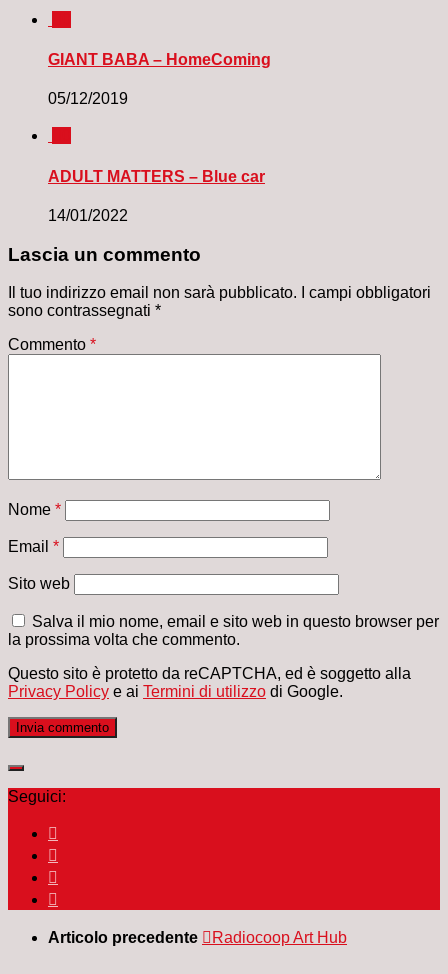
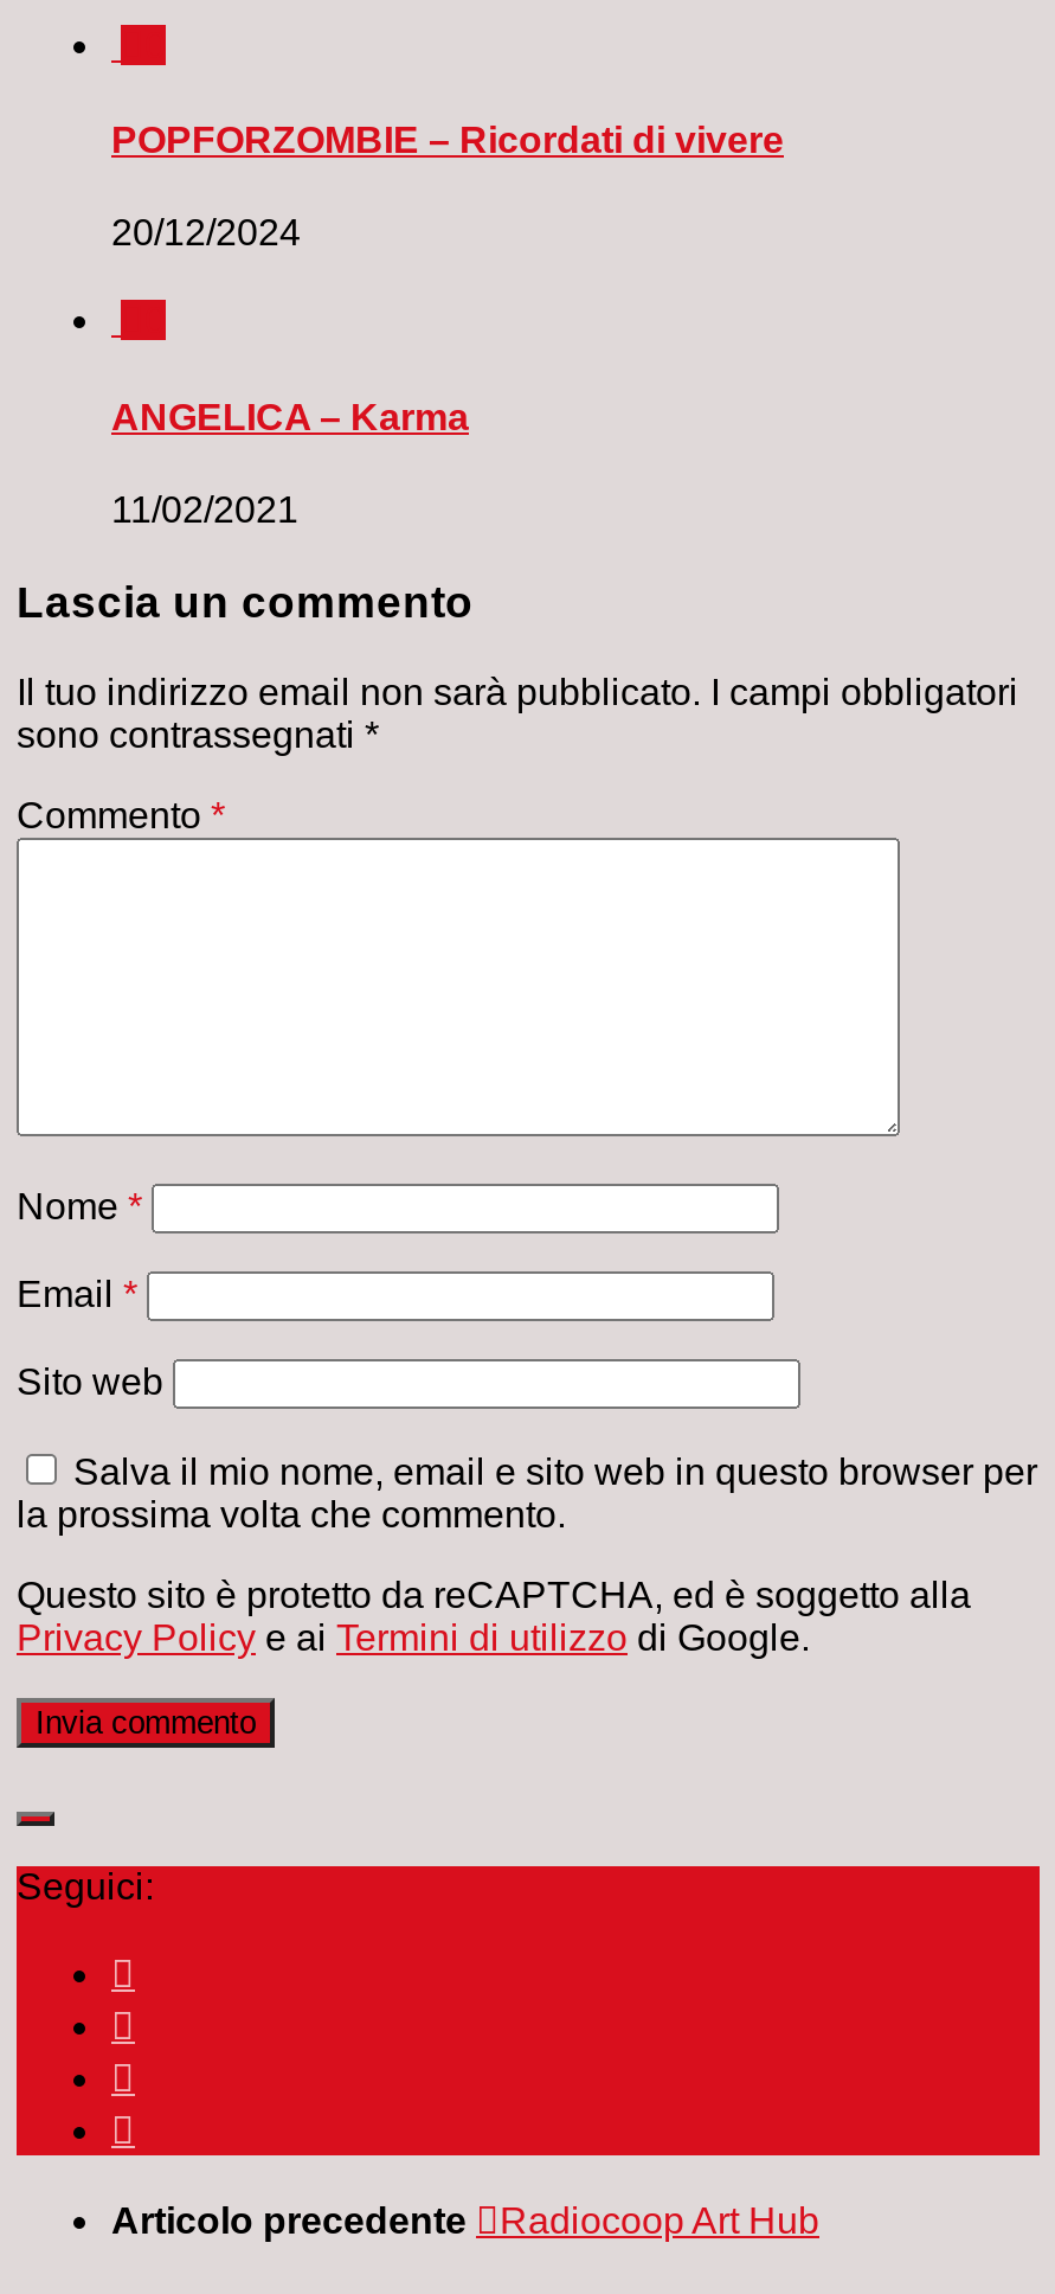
- GIANT BABA – HomeComing
+ POPFORZOMBIE – Ricordati di vivere

- 05/12/2019
+ 20/12/2024

- ADULT MATTERS – Blue car
+ ANGELICA – Karma

- 14/01/2022
+ 11/02/2021
